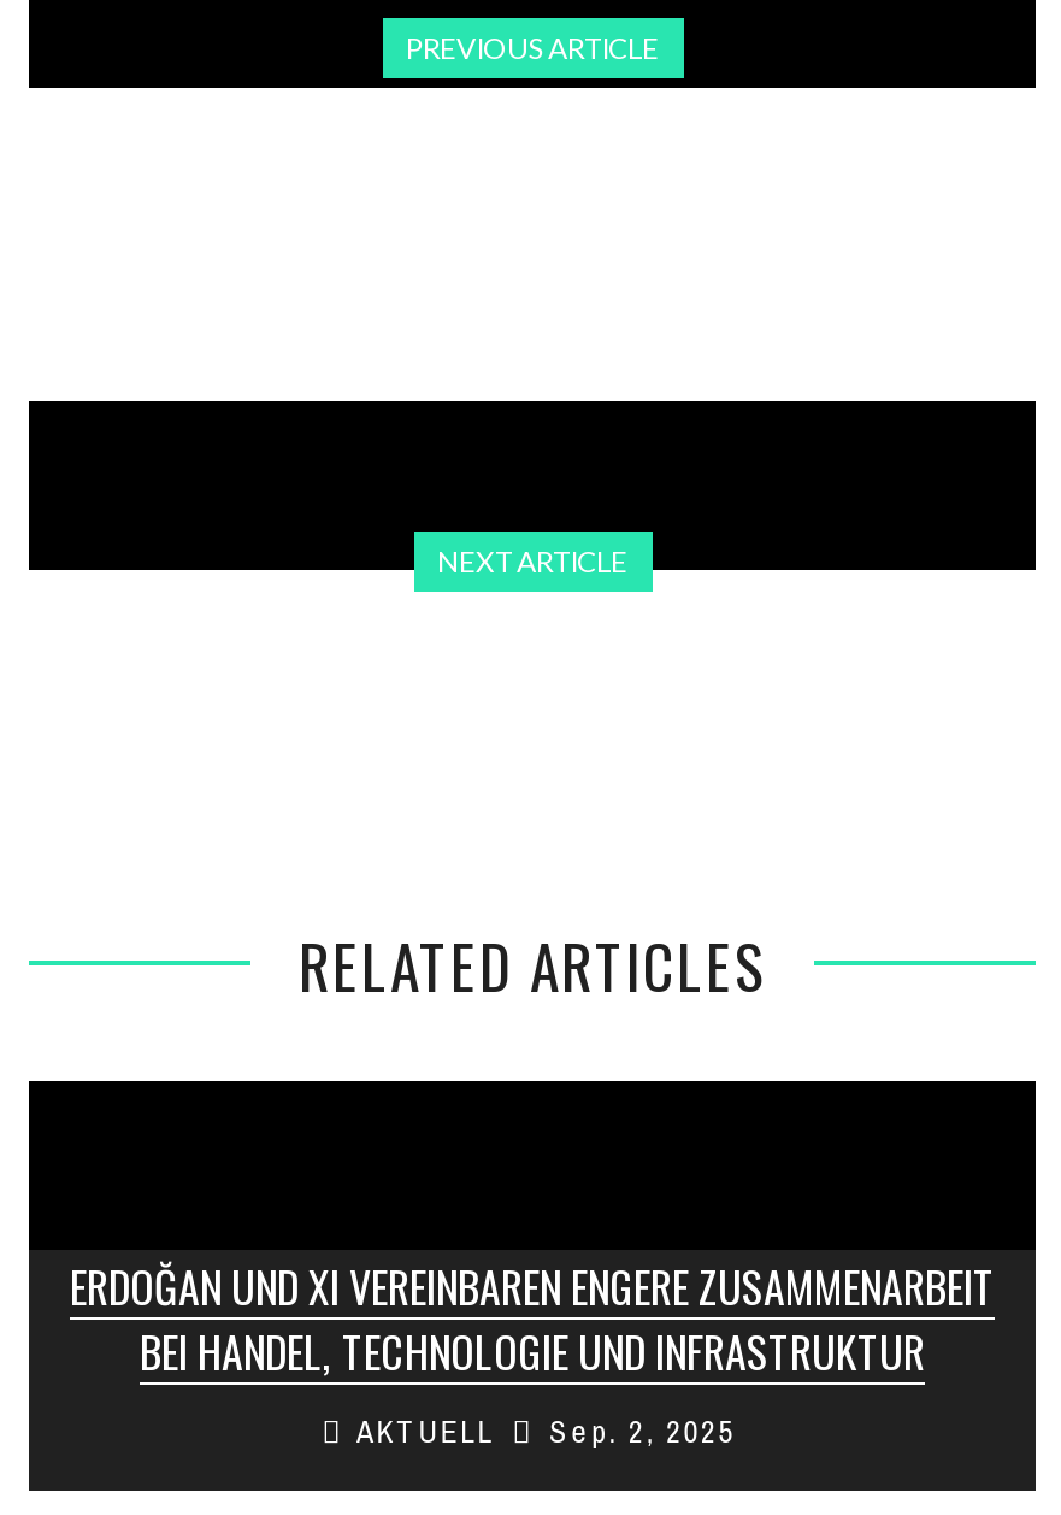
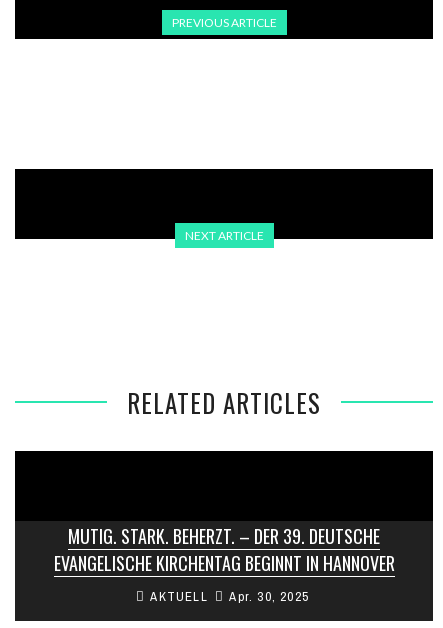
- ERDOĞAN UND XI VEREINBAREN ENGERE ZUSAMMENARBEIT
- BEI HANDEL, TECHNOLOGIE UND INFRASTRUKTUR
+ MUTIG. STARK. BEHERZT. – DER 39. DEUTSCHE
+ EVANGELISCHE KIRCHENTAG BEGINNT IN HANNOVER

- AKTUELL Sep. 2, 2025
+ AKTUELL Apr. 30, 2025
